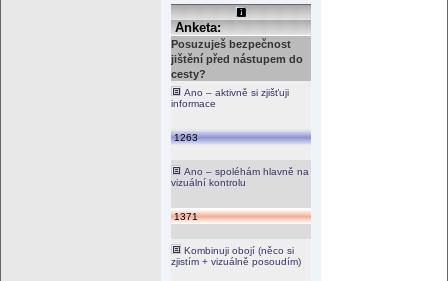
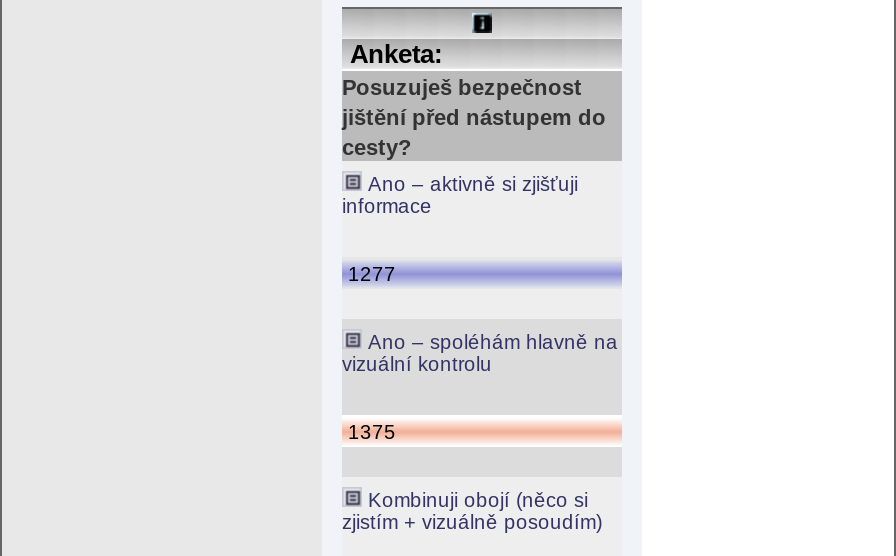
- 1263
+ 1277

- 1371
+ 1375
